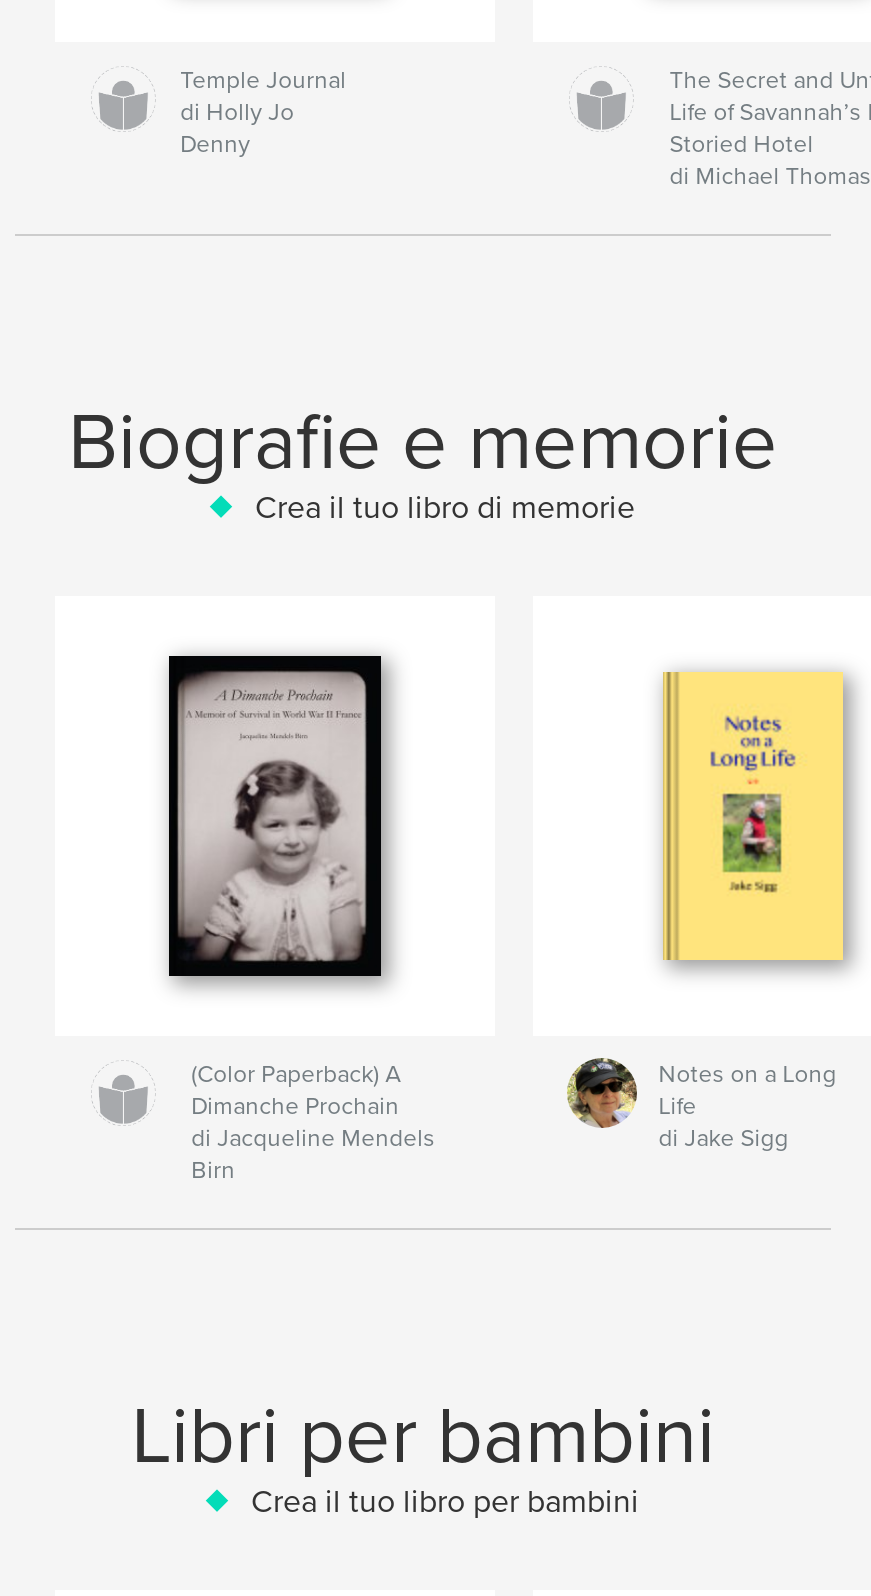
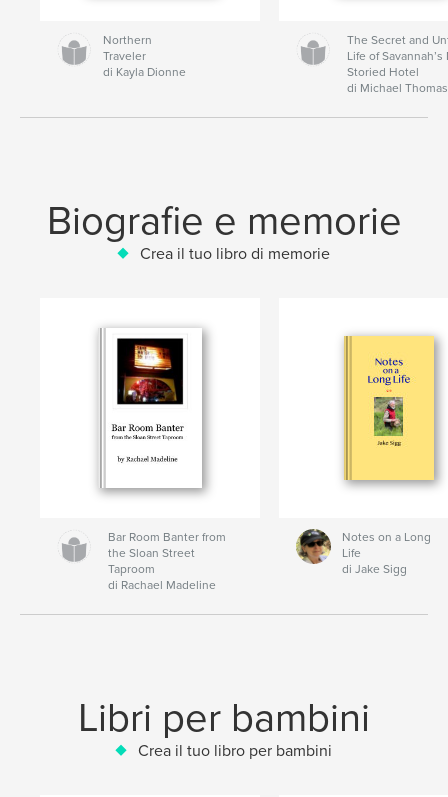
- Temple Journal
- di Holly Jo
- Denny
+ Northern
+ Traveler
+ di Kayla Dionne

- [image]
+ [image]

- (Color Paperback) A
- Dimanche Prochain
- di Jacqueline Mendels
- Birn
+ Bar Room Banter from
+ the Sloan Street
+ Taproom
+ di Rachael Madeline
